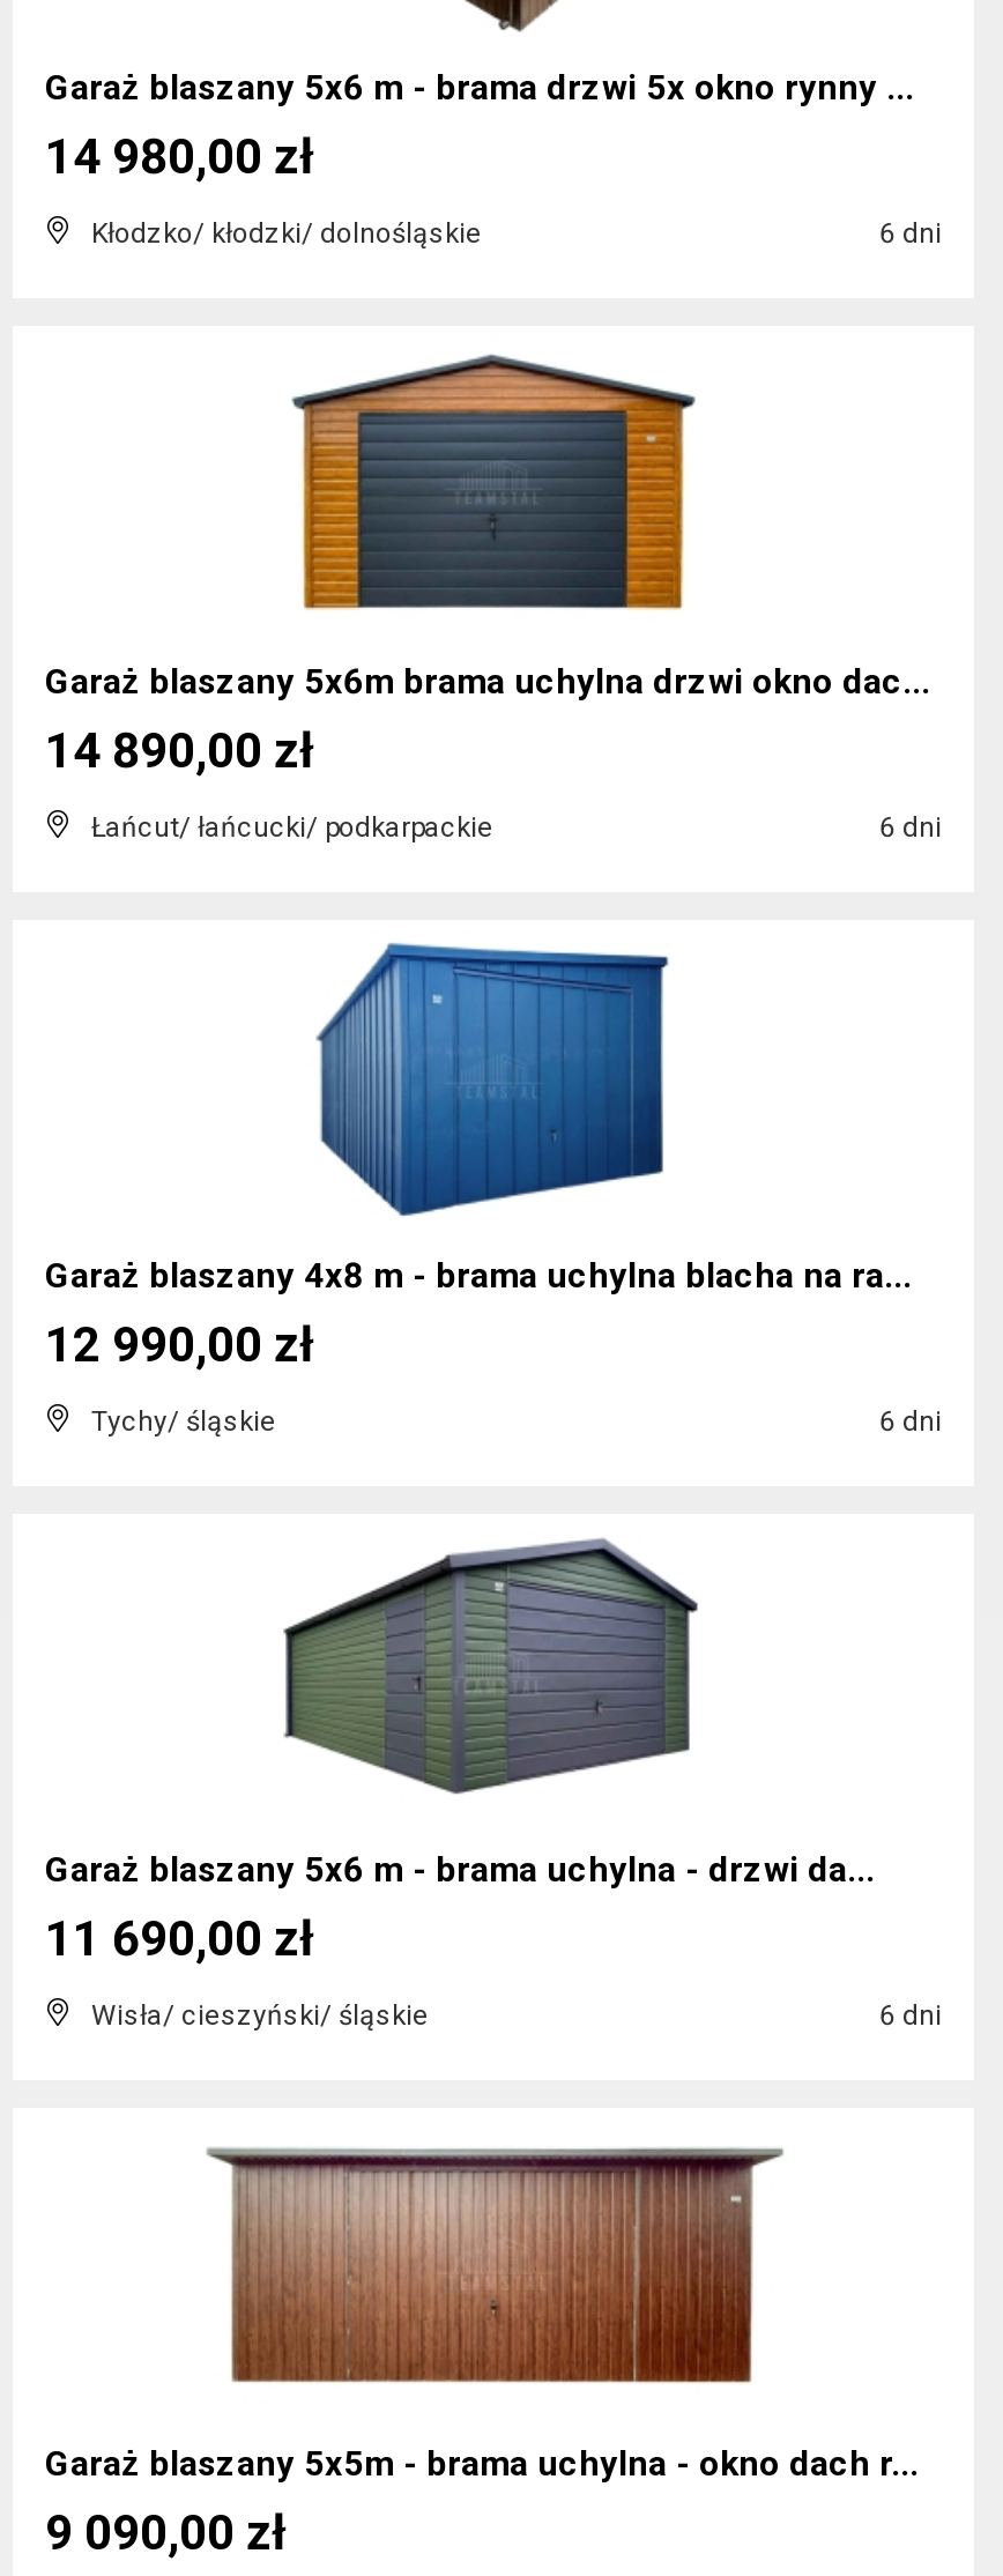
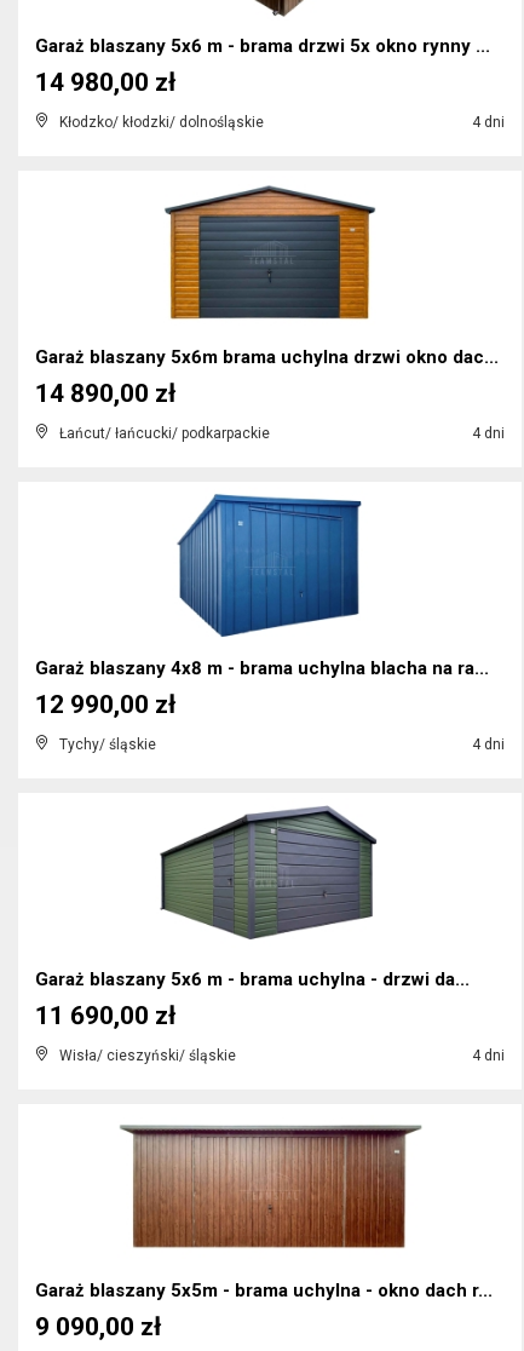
- 6 dni
+ 4 dni

- 6 dni
+ 4 dni

- 6 dni
+ 4 dni

- 6 dni
+ 4 dni
